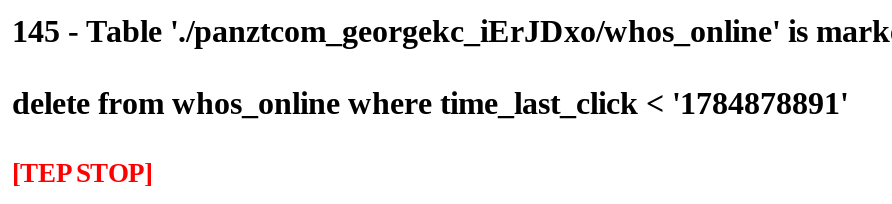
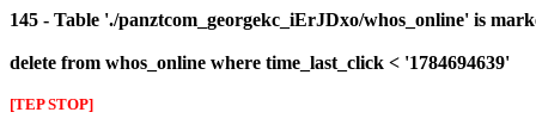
- delete from whos_online where time_last_click < '1784878891'
+ delete from whos_online where time_last_click < '1784694639'
